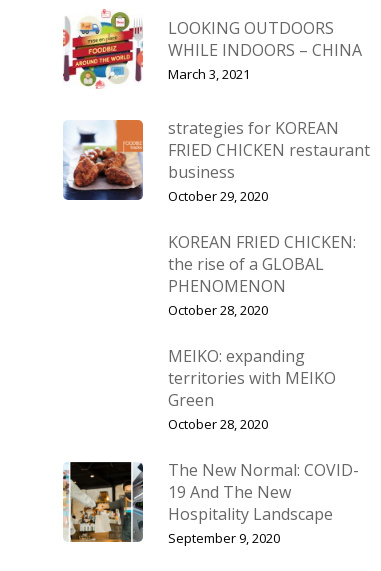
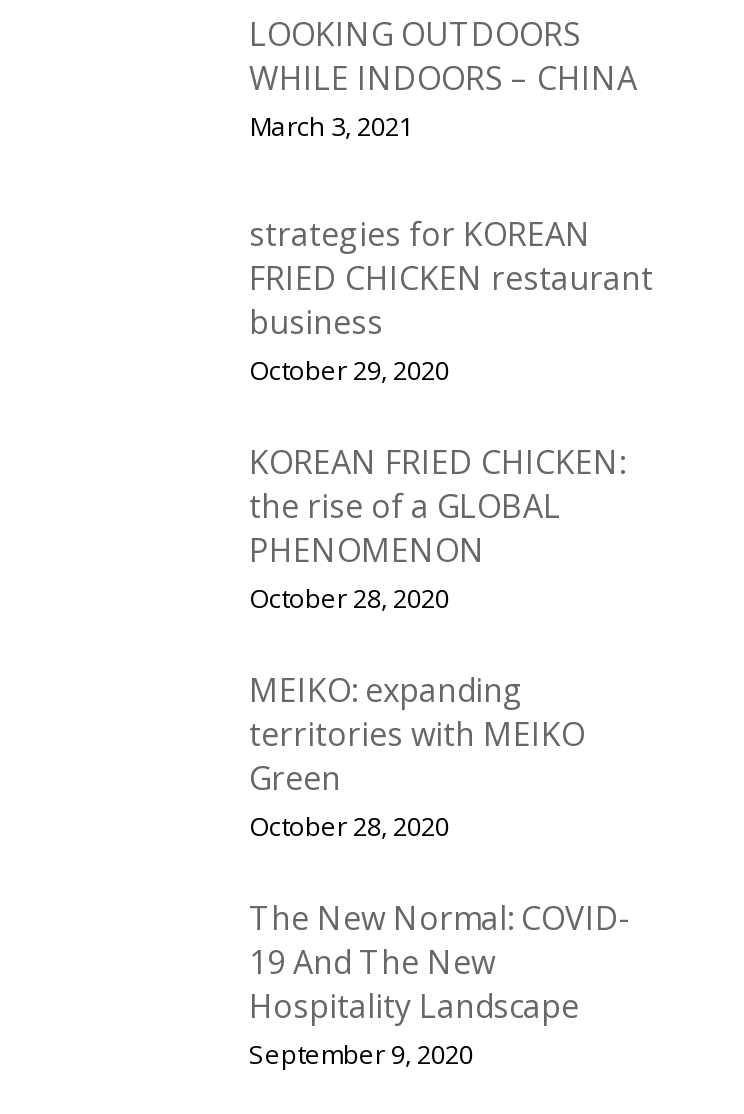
- [image]

- [image]

- [image]
